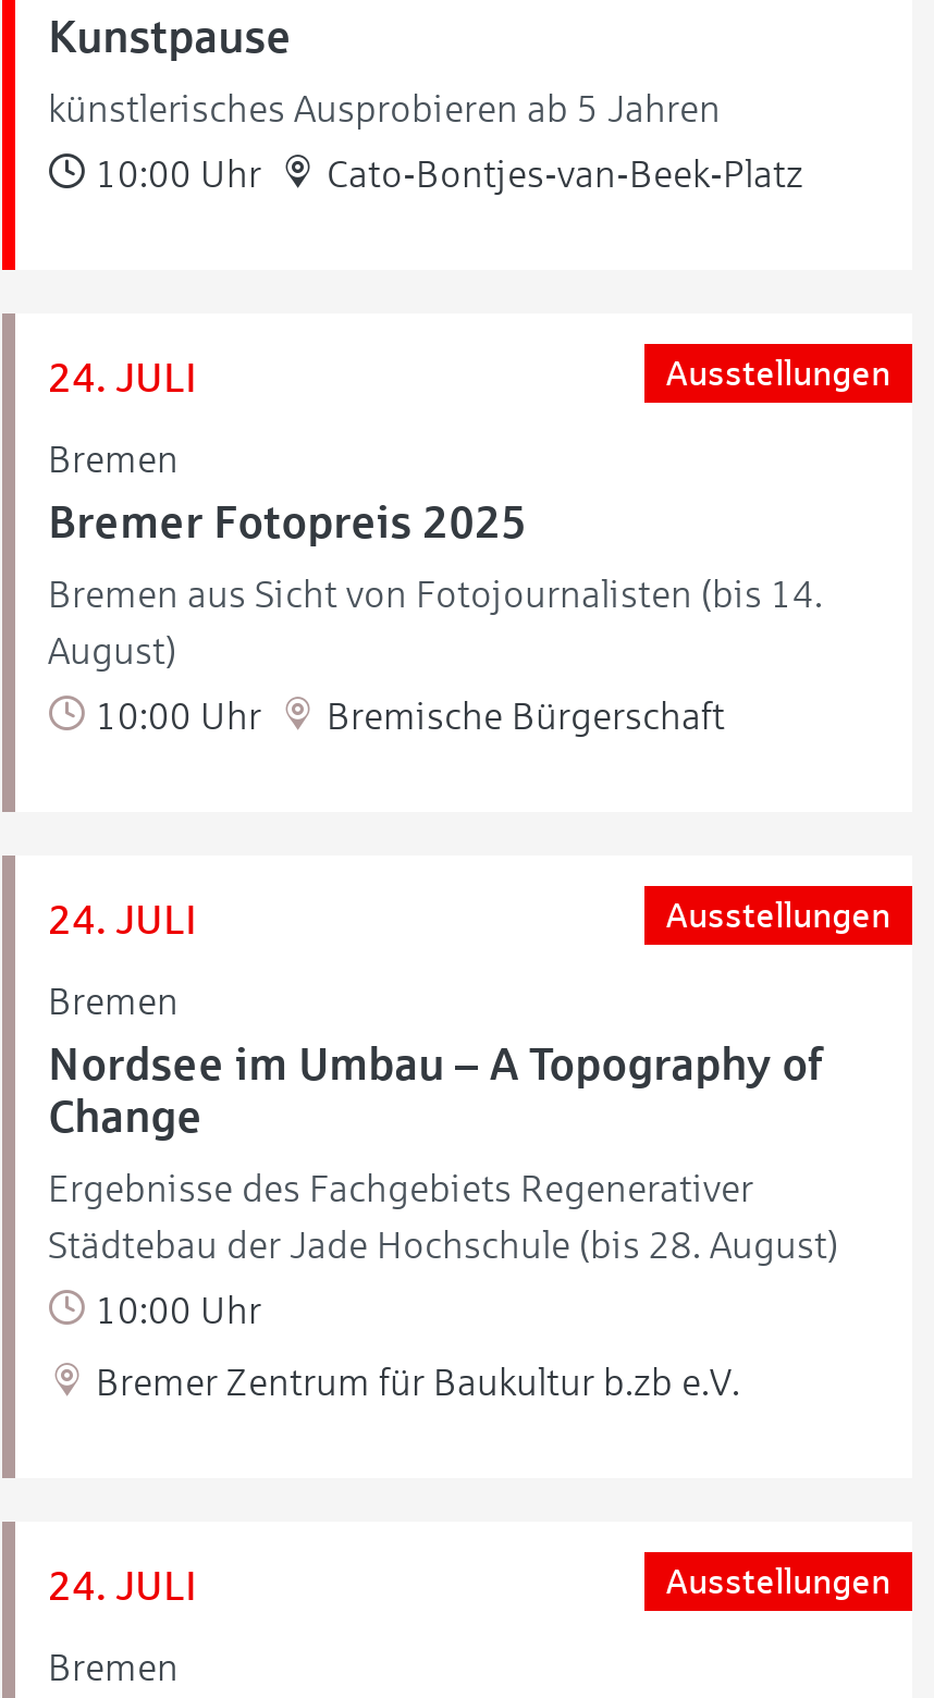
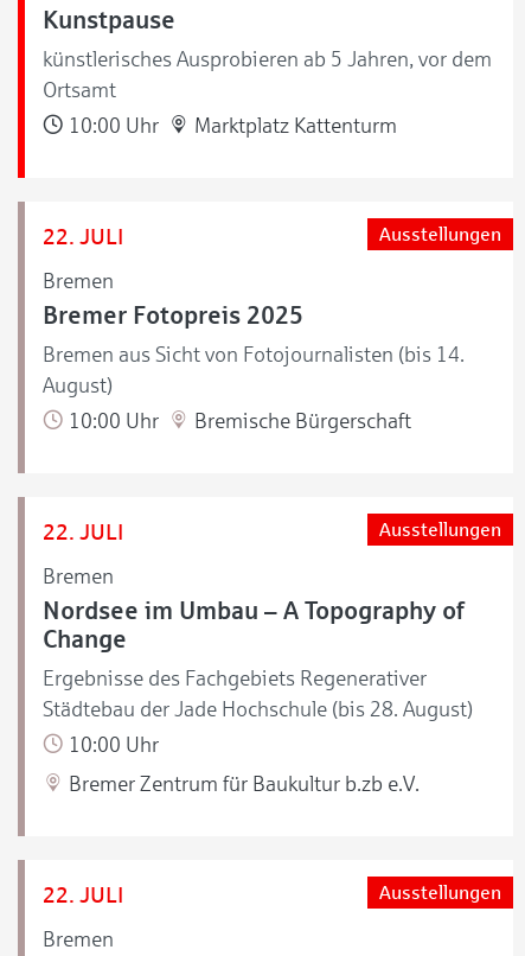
- künstlerisches Ausprobieren ab 5 Jahren
+ künstlerisches Ausprobieren ab 5 Jahren, vor dem
+ Ortsamt

- Cato-Bontjes-van-Beek-Platz
+ Marktplatz Kattenturm

- 24. JULI
+ 22. JULI

- 24. JULI
+ 22. JULI

- 24. JULI
+ 22. JULI
